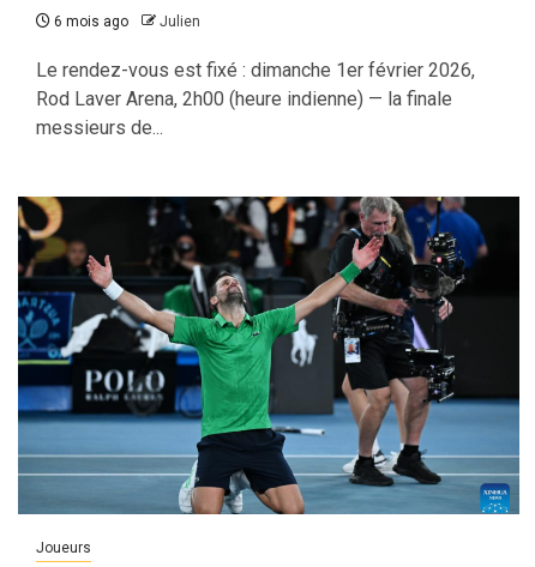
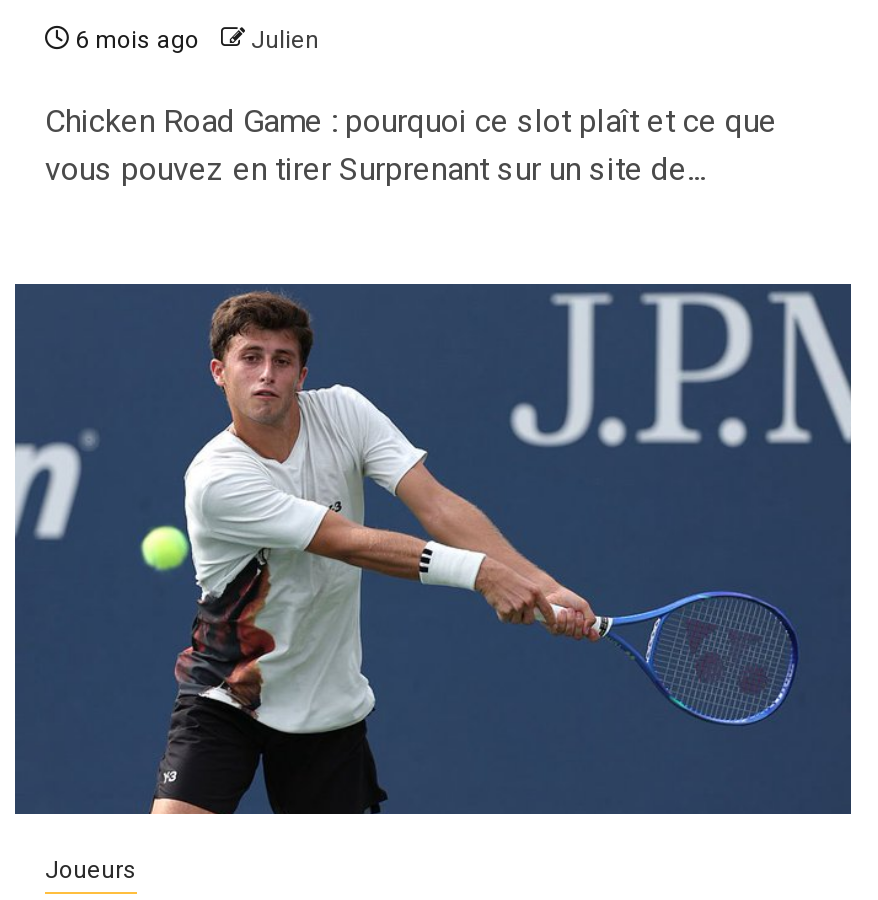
- Le rendez-vous est fixé : dimanche 1er février 2026,
- Rod Laver Arena, 2h00 (heure indienne) — la finale
- messieurs de...
+ Chicken Road Game : pourquoi ce slot plaît et ce que
+ vous pouvez en tirer Surprenant sur un site de...

- [image]
+ [image]
